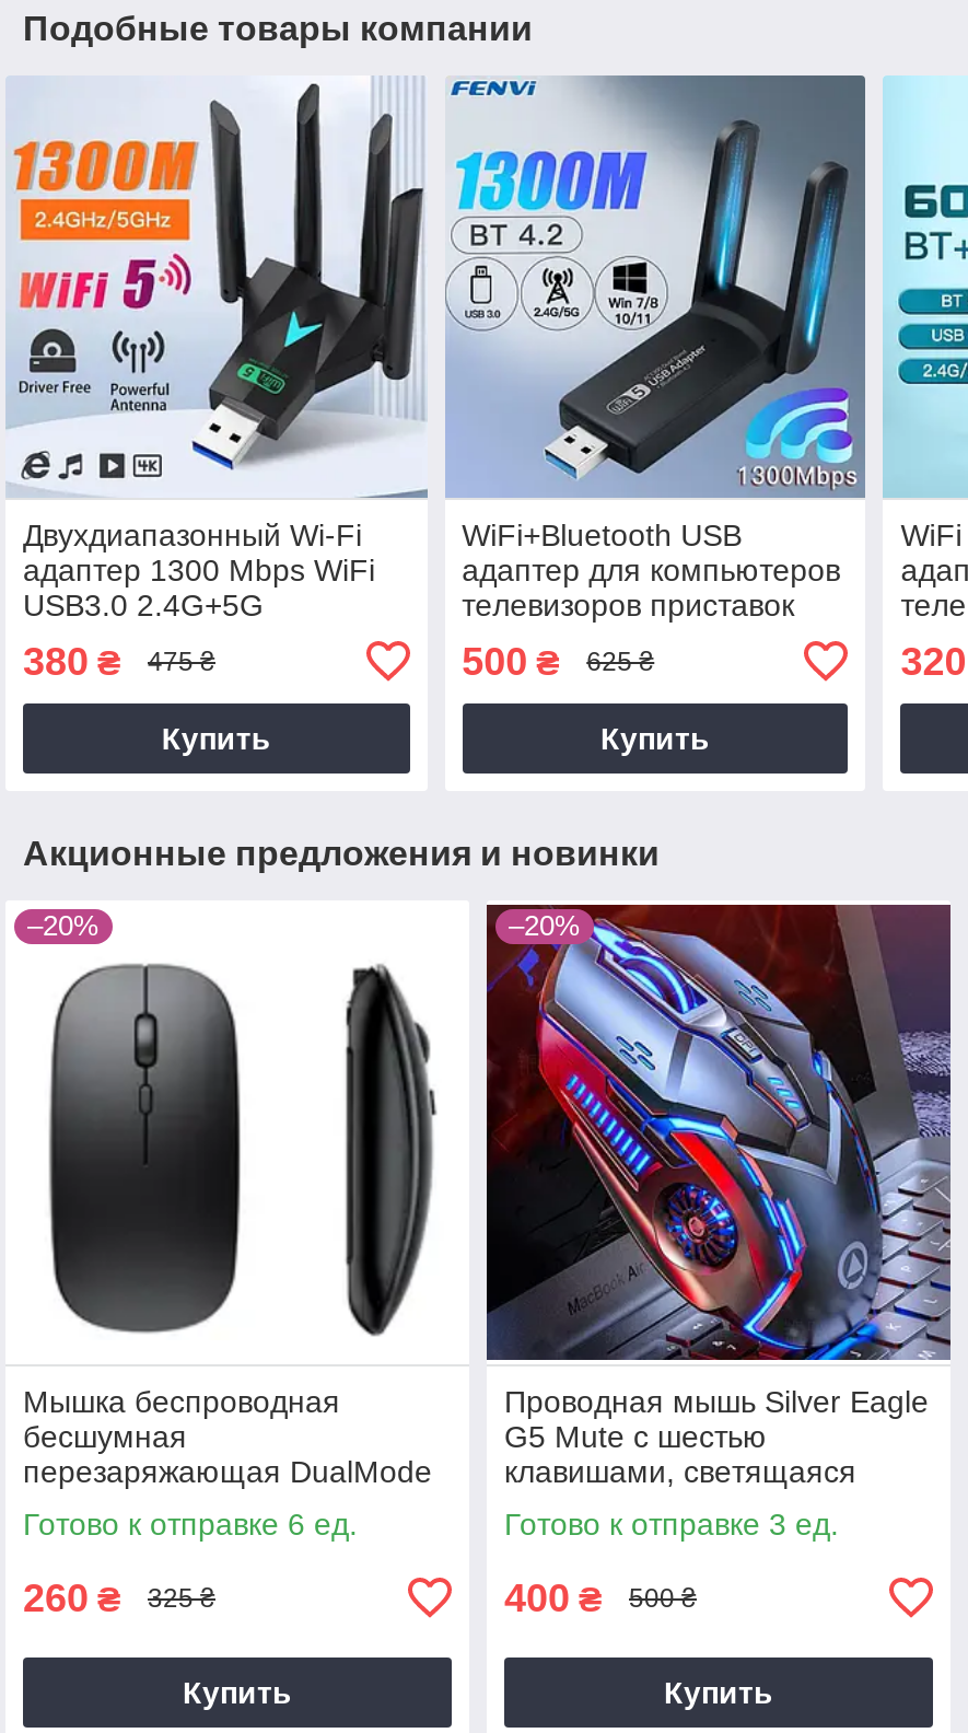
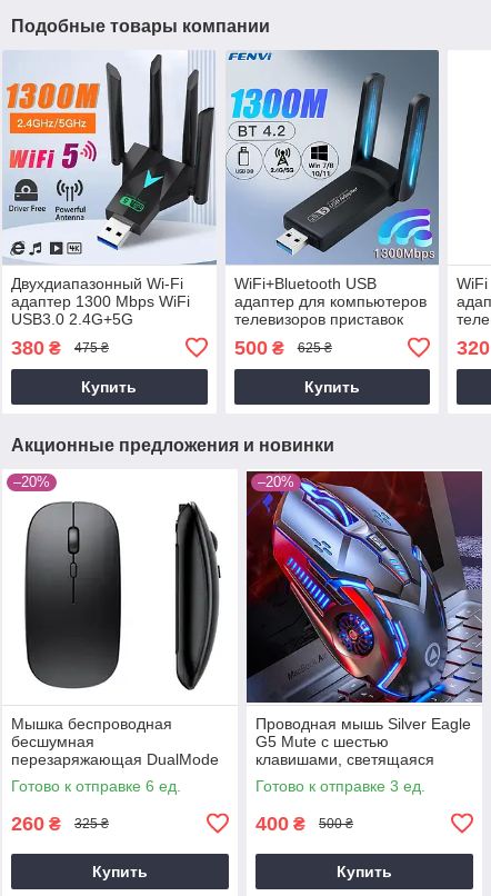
- [image]
